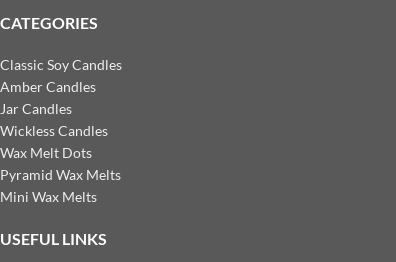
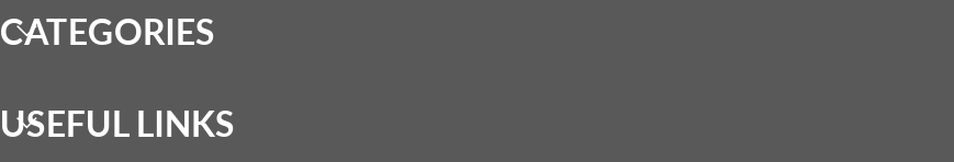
- Classic Soy Candles
- Amber Candles
- Jar Candles
- Wickless Candles
- Wax Melt Dots
- Pyramid Wax Melts
- Mini Wax Melts
